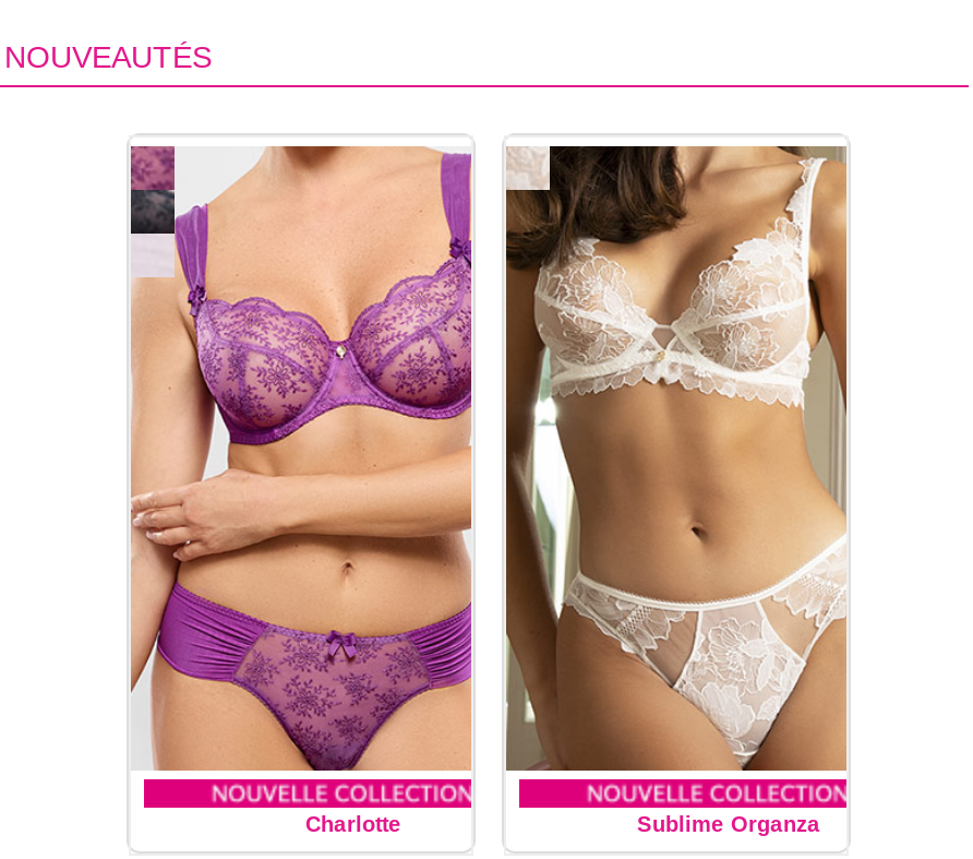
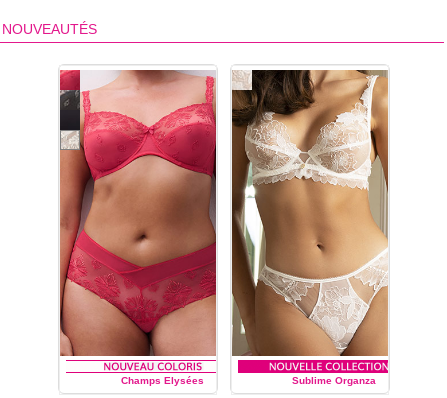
- [image]
- Charlotte
+ [image]
+ Champs Elysées
